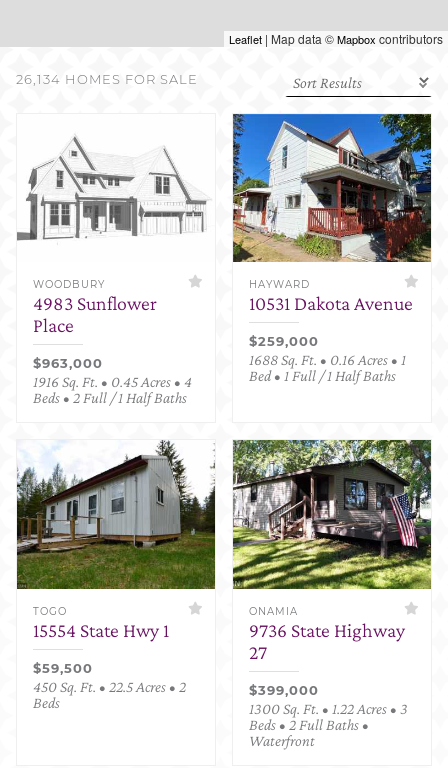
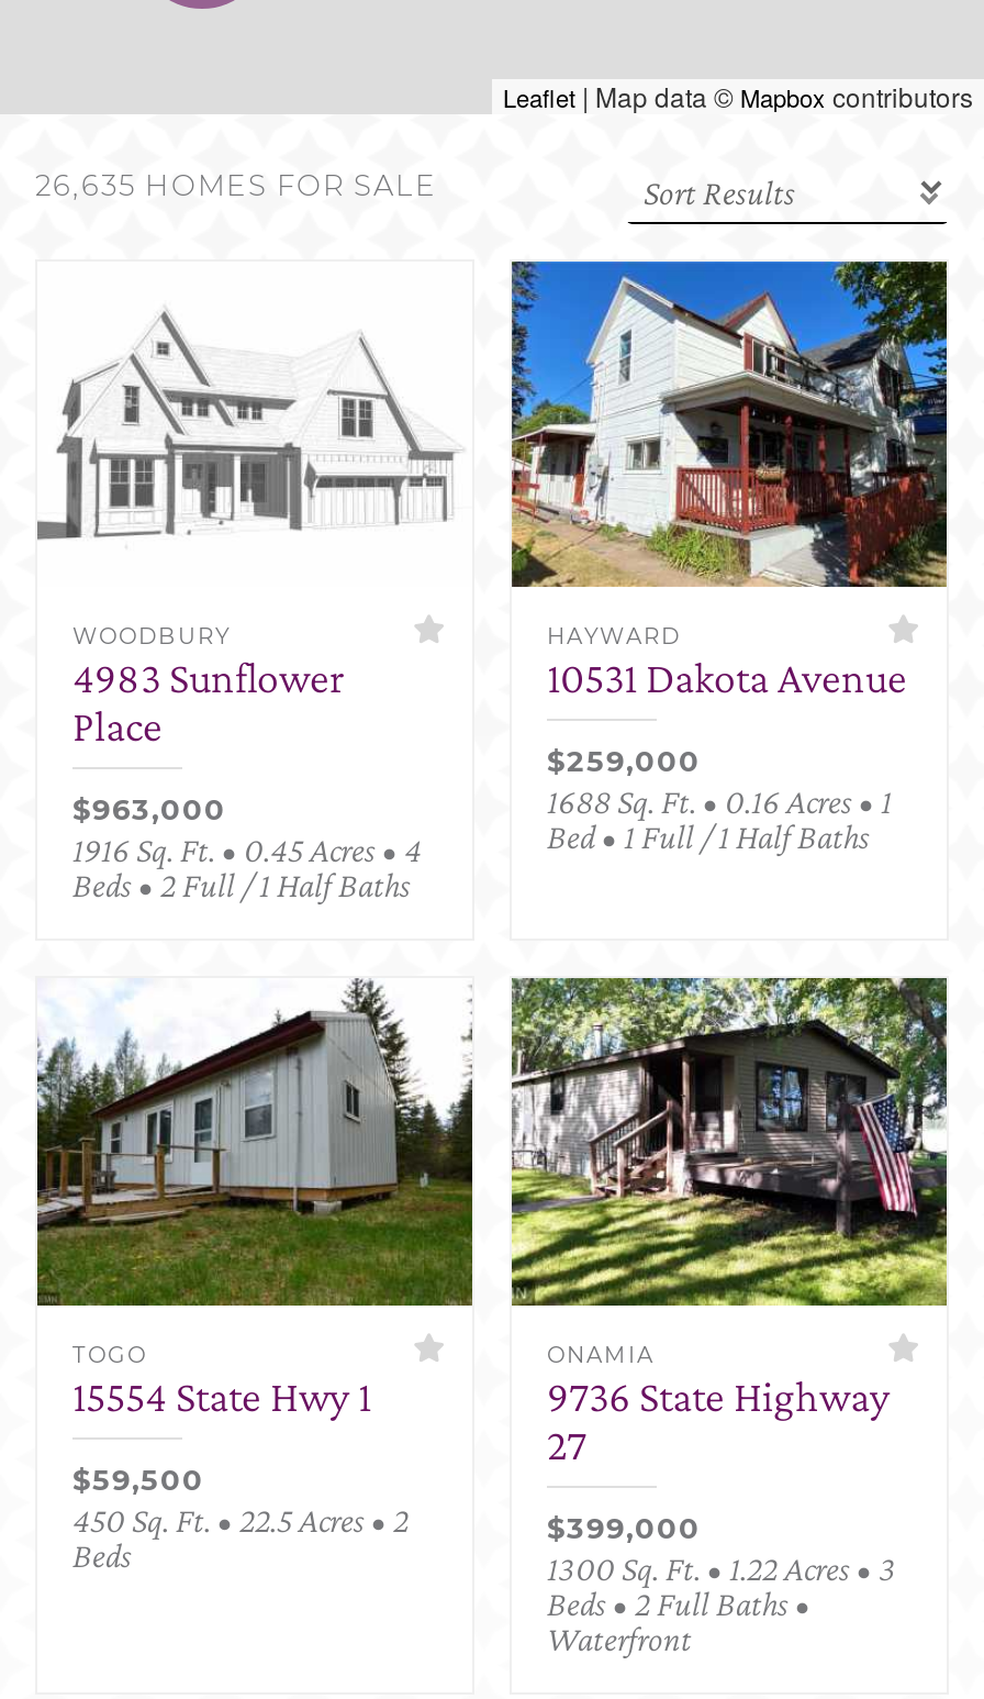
- 26,134 HOMES FOR SALE
+ 26,635 HOMES FOR SALE
